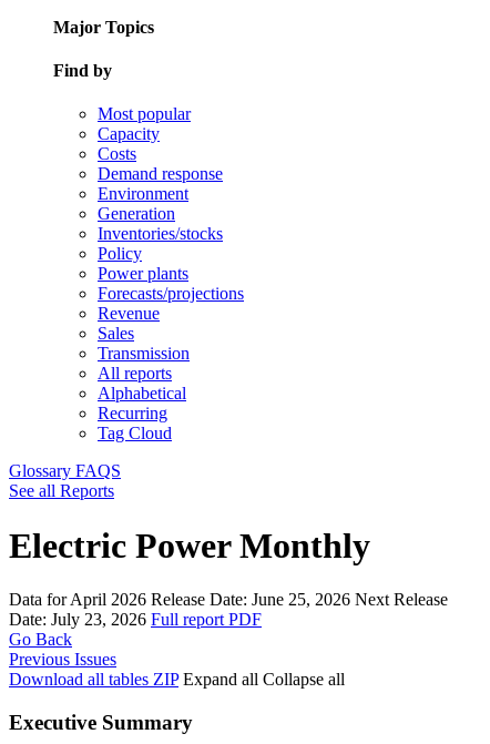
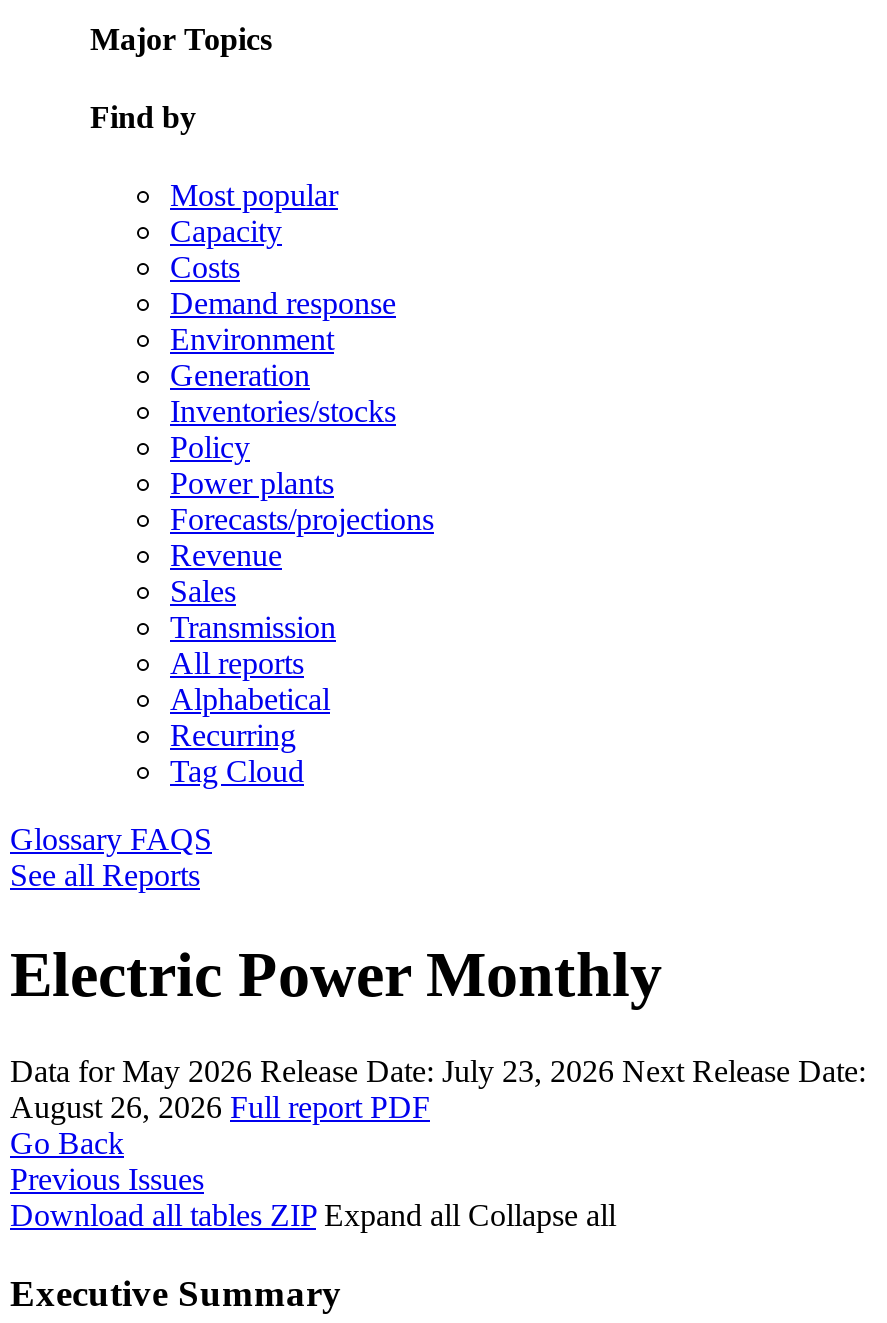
- Data for April 2026 Release Date: June 25, 2026 Next Release
- Date: July 23, 2026 Full report PDF
+ Data for May 2026 Release Date: July 23, 2026 Next Release Date:
+ August 26, 2026 Full report PDF
